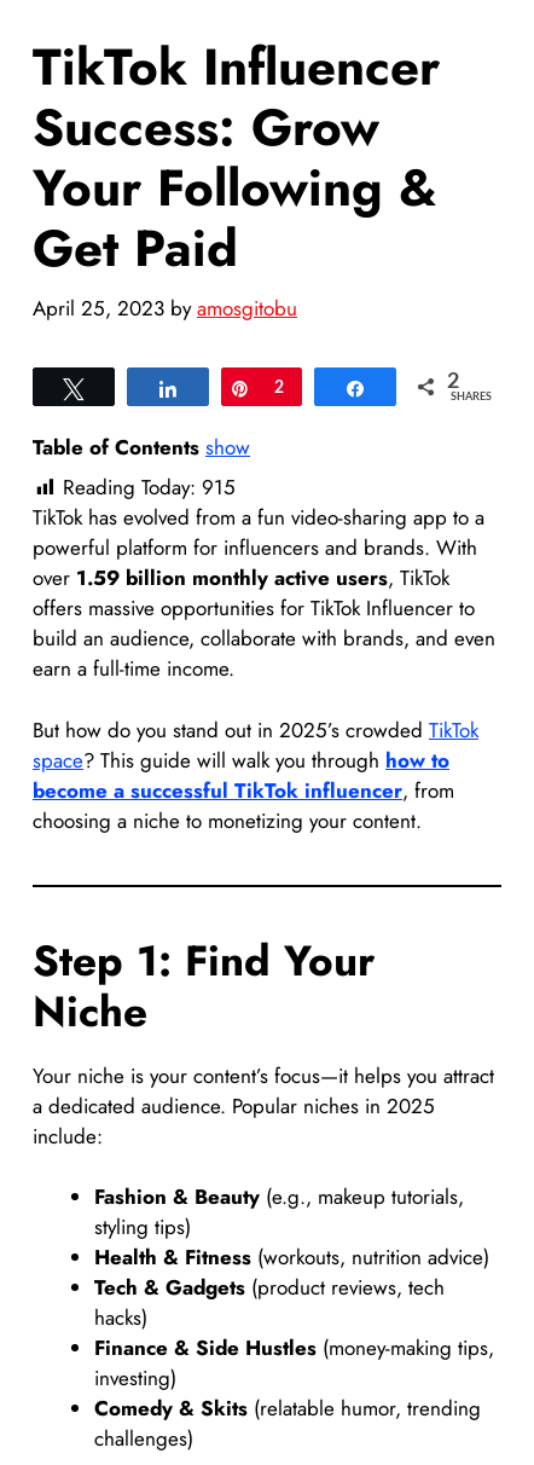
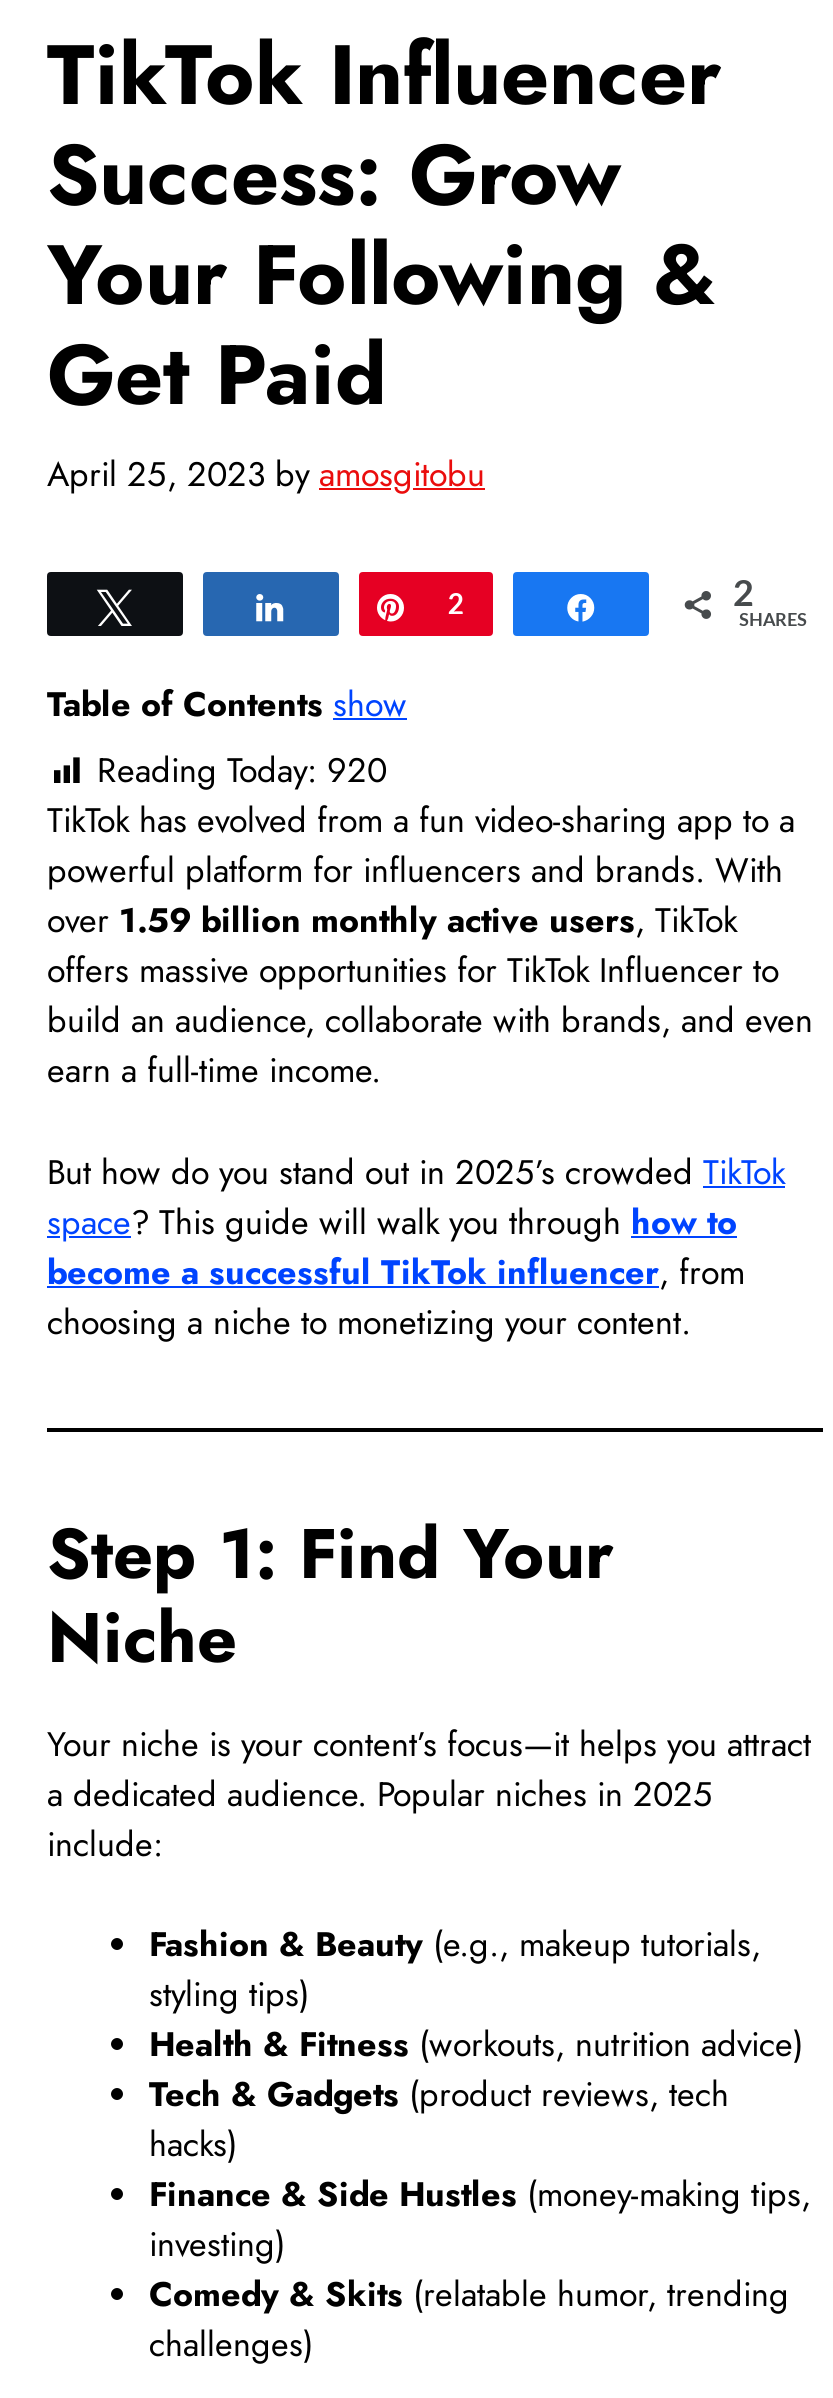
- Reading Today: 915
+ Reading Today: 920
